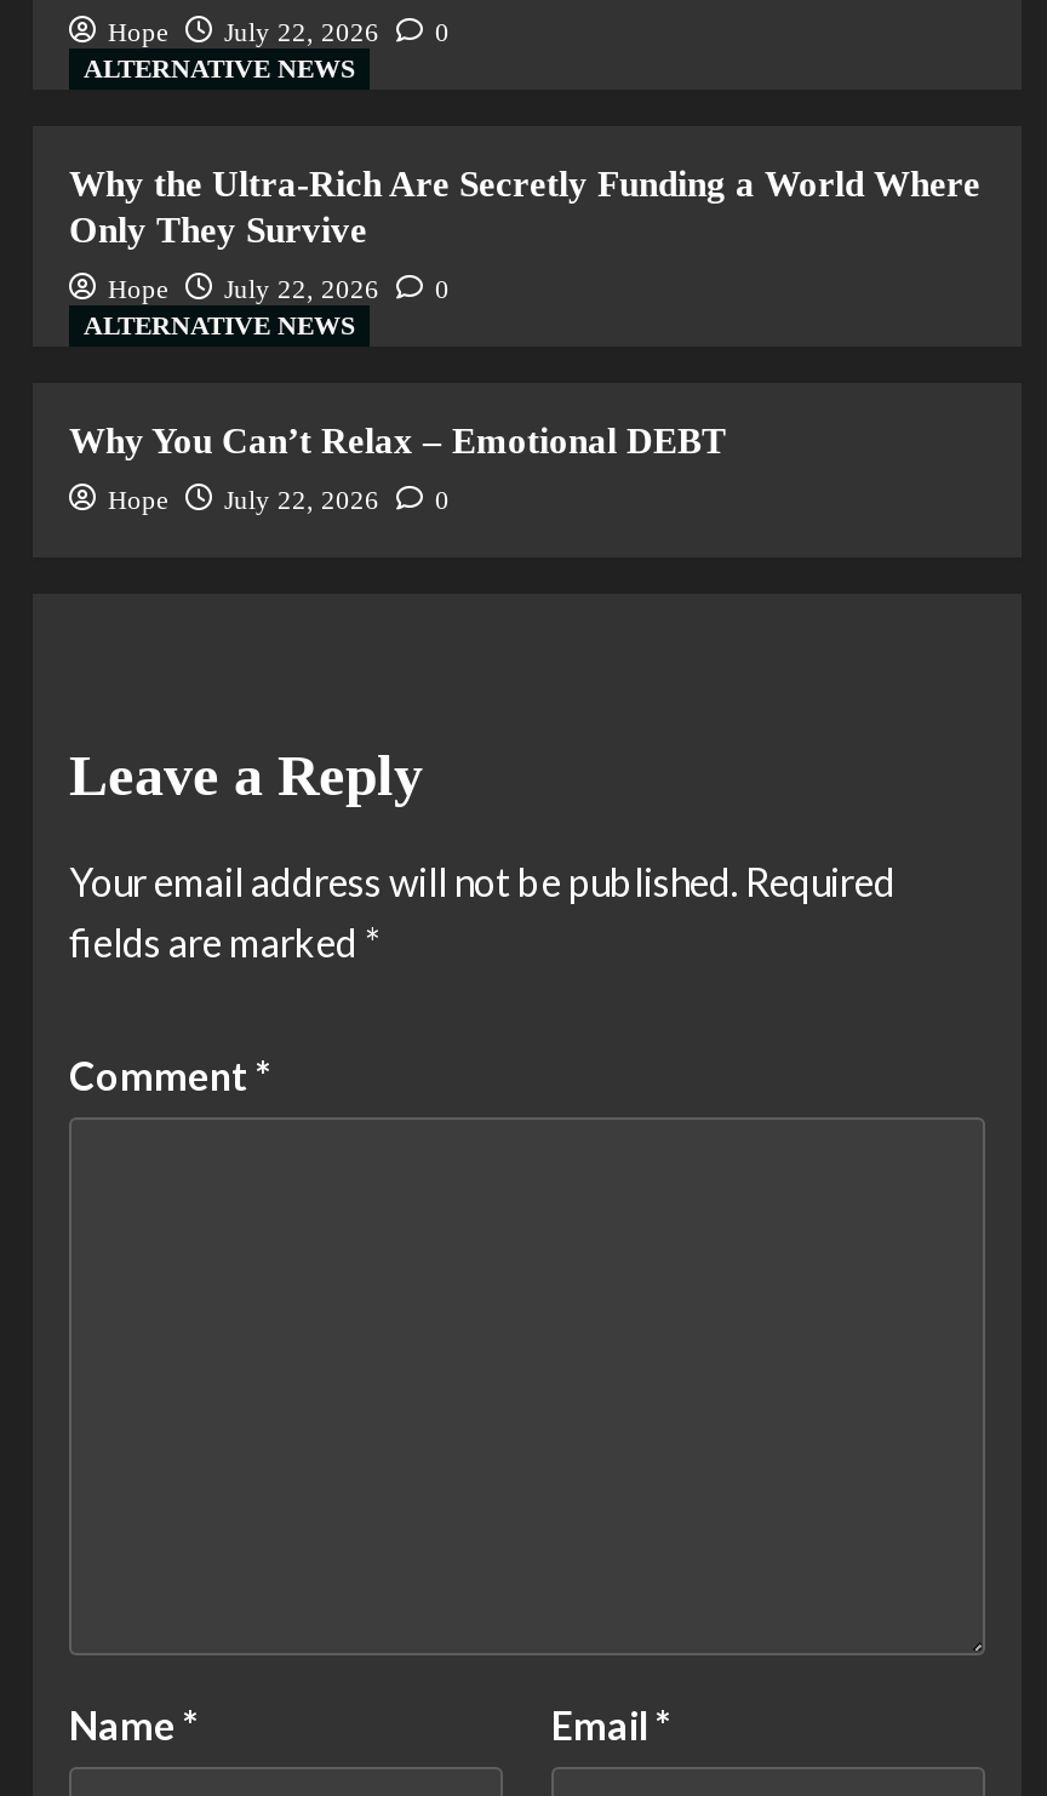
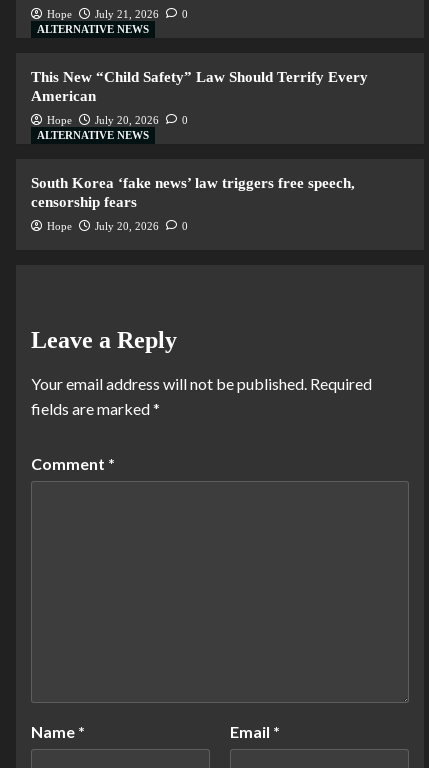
- Hope July 22, 2026 0
+ Hope July 21, 2026 0

- Why the Ultra-Rich Are Secretly Funding a World Where
- Only They Survive
+ This New “Child Safety” Law Should Terrify Every
+ American

- Hope July 22, 2026 0
+ Hope July 20, 2026 0

- Why You Can’t Relax – Emotional DEBT
+ South Korea ‘fake news’ law triggers free speech,
+ censorship fears

- Hope July 22, 2026 0
+ Hope July 20, 2026 0
